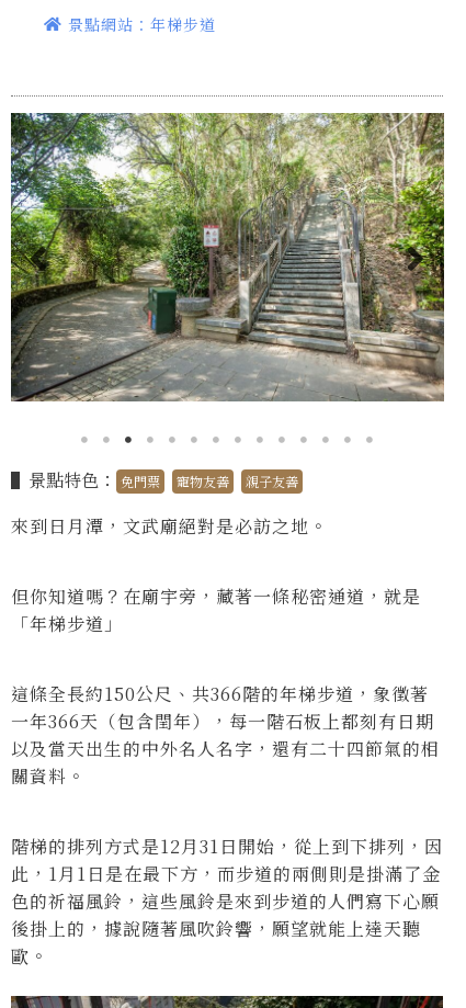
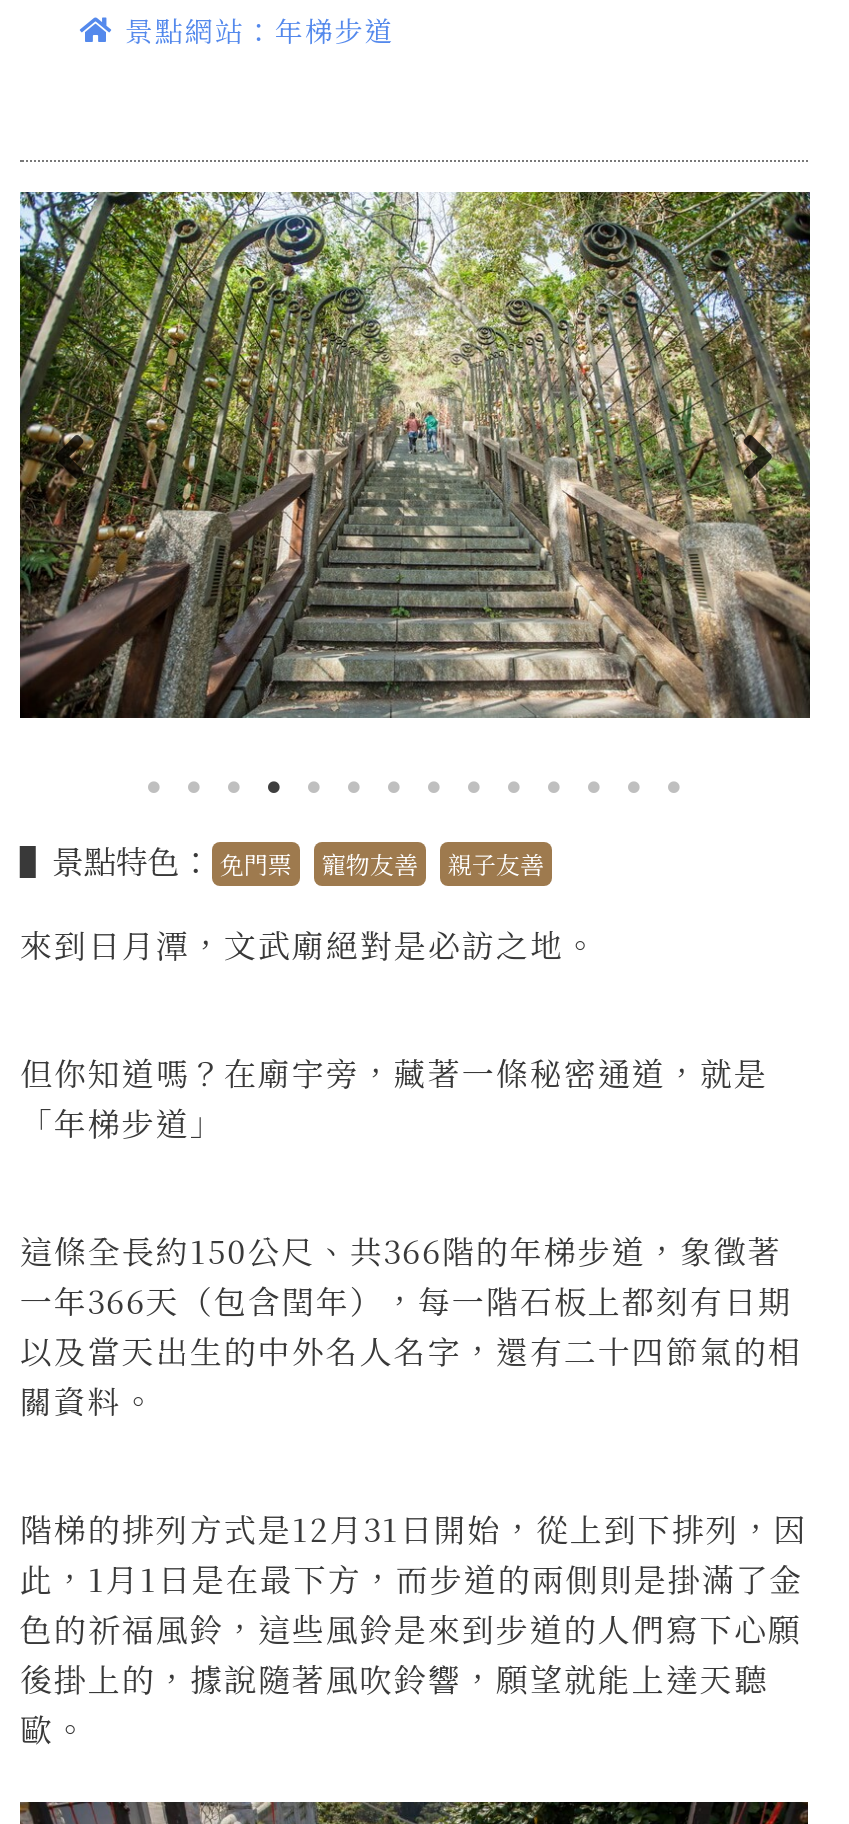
- [image]
+ [image]
